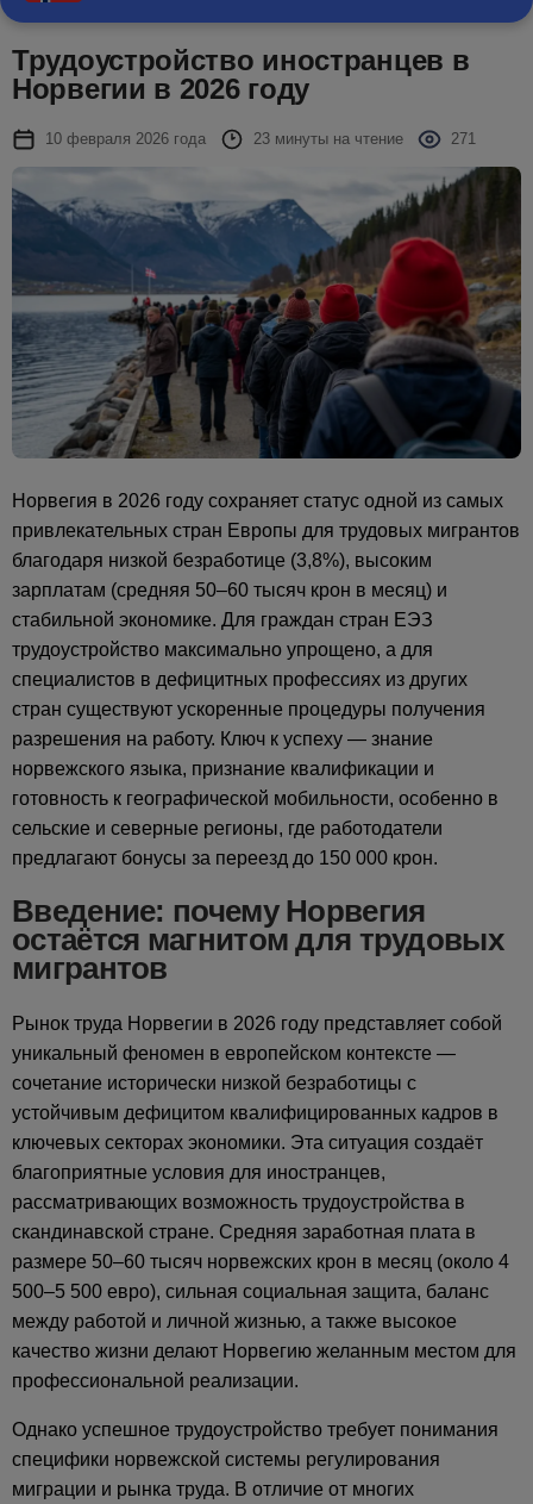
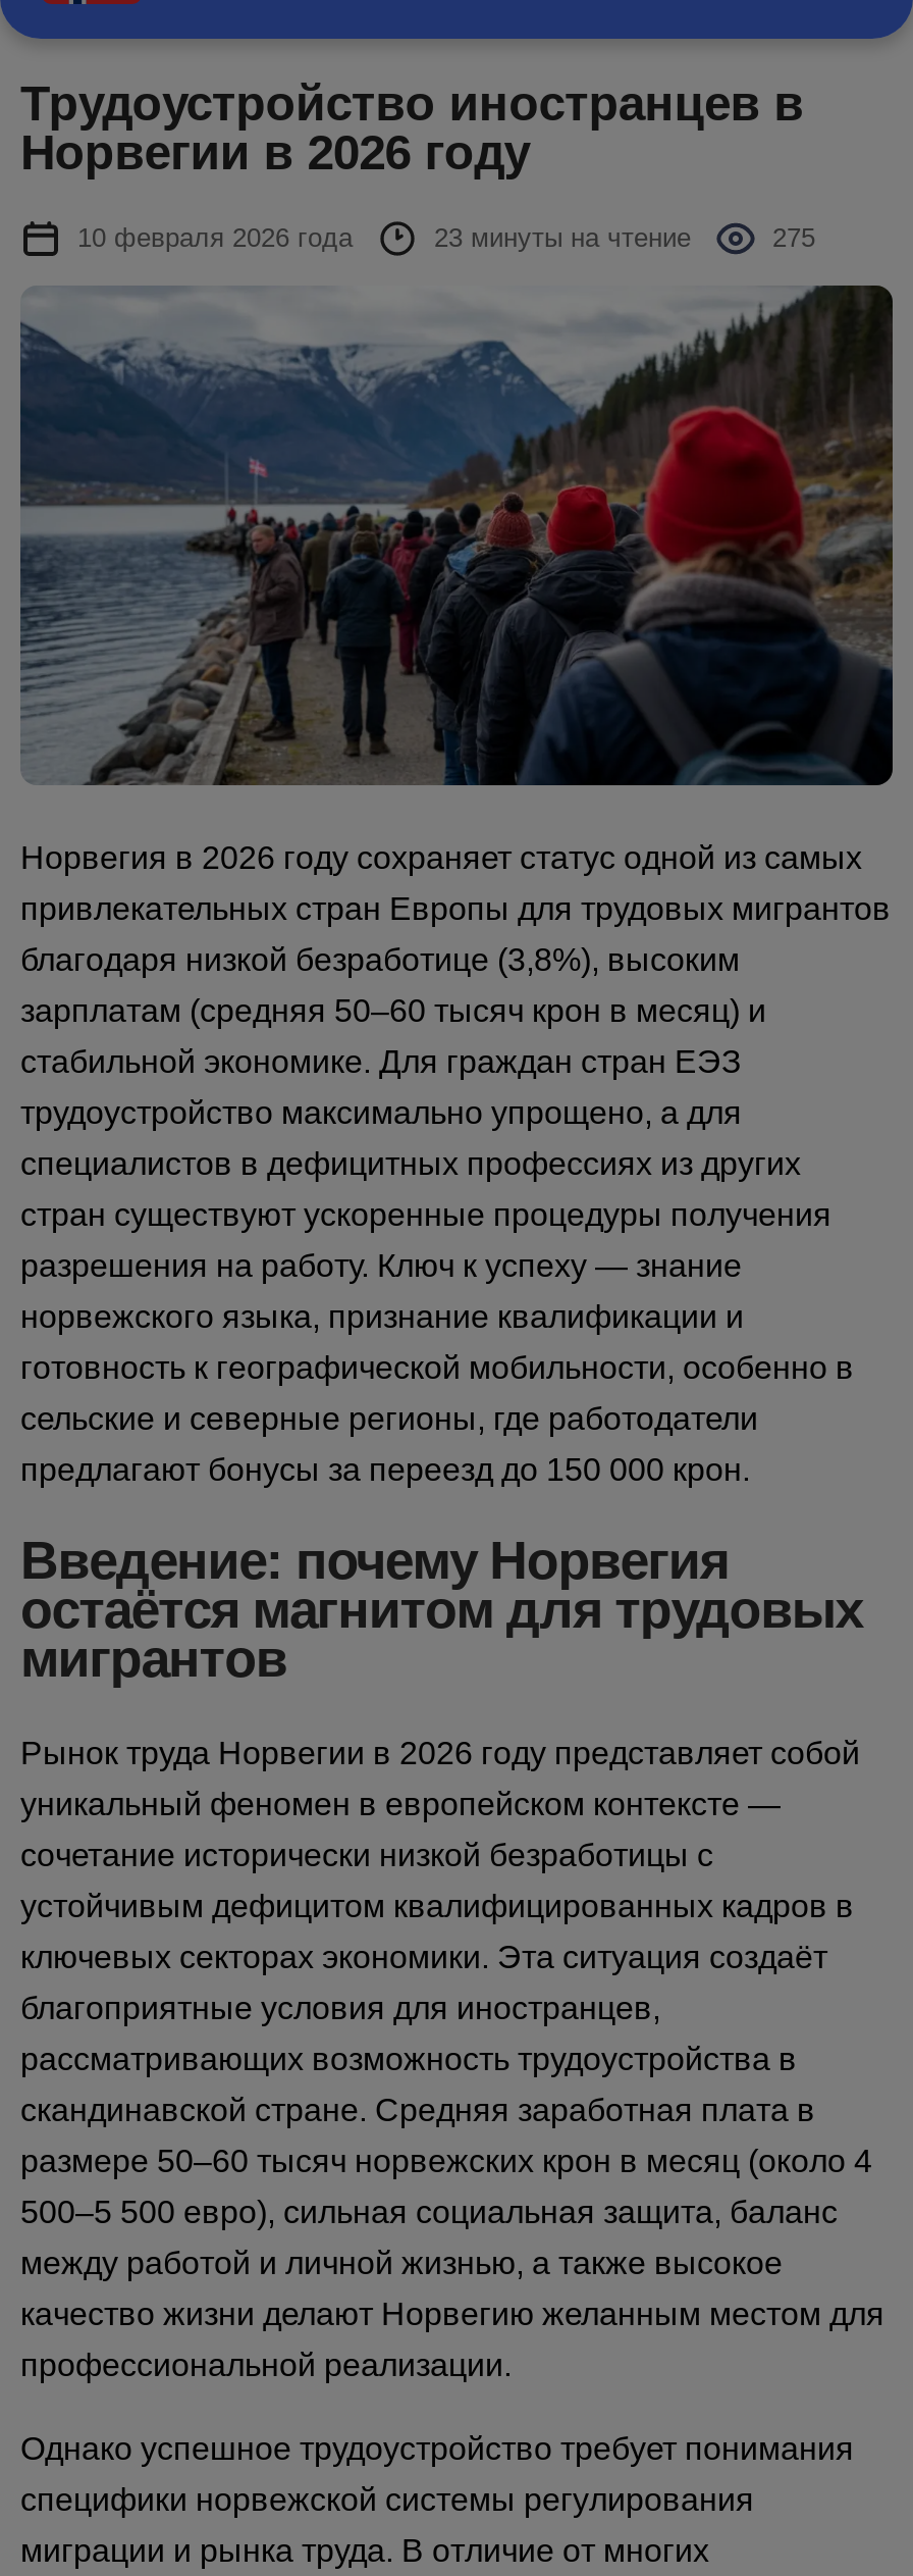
- 271
+ 275
